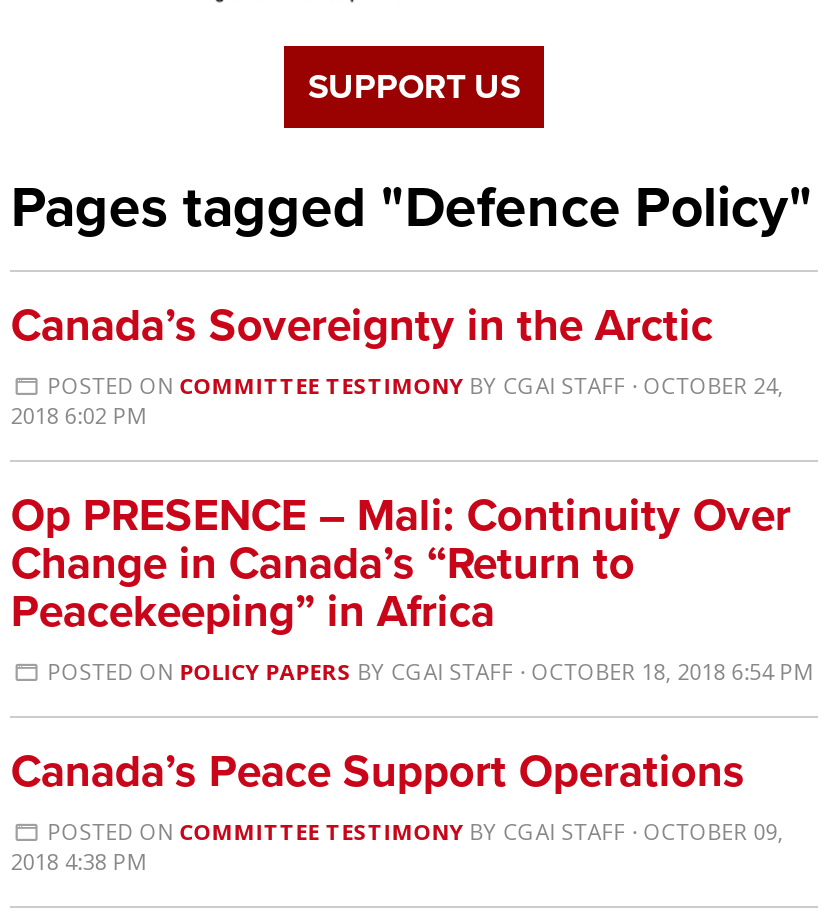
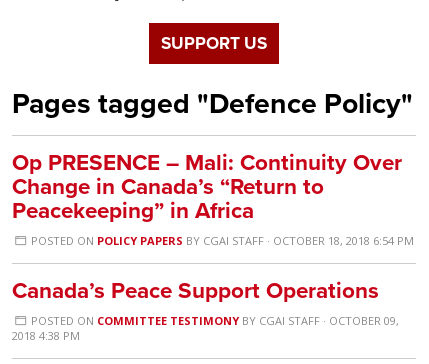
- Canada’s Sovereignty in the Arctic
- POSTED ON COMMITTEE TESTIMONY BY CGAI STAFF · OCTOBER 24,
- 2018 6:02 PM
